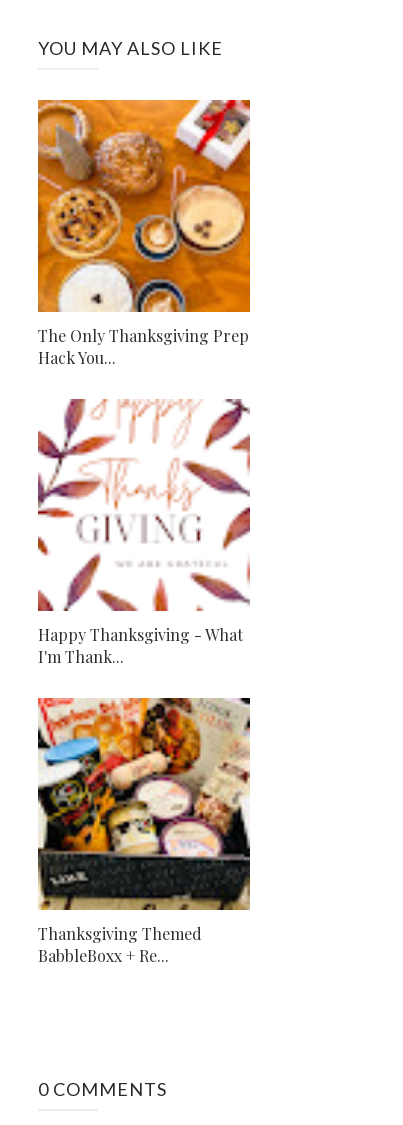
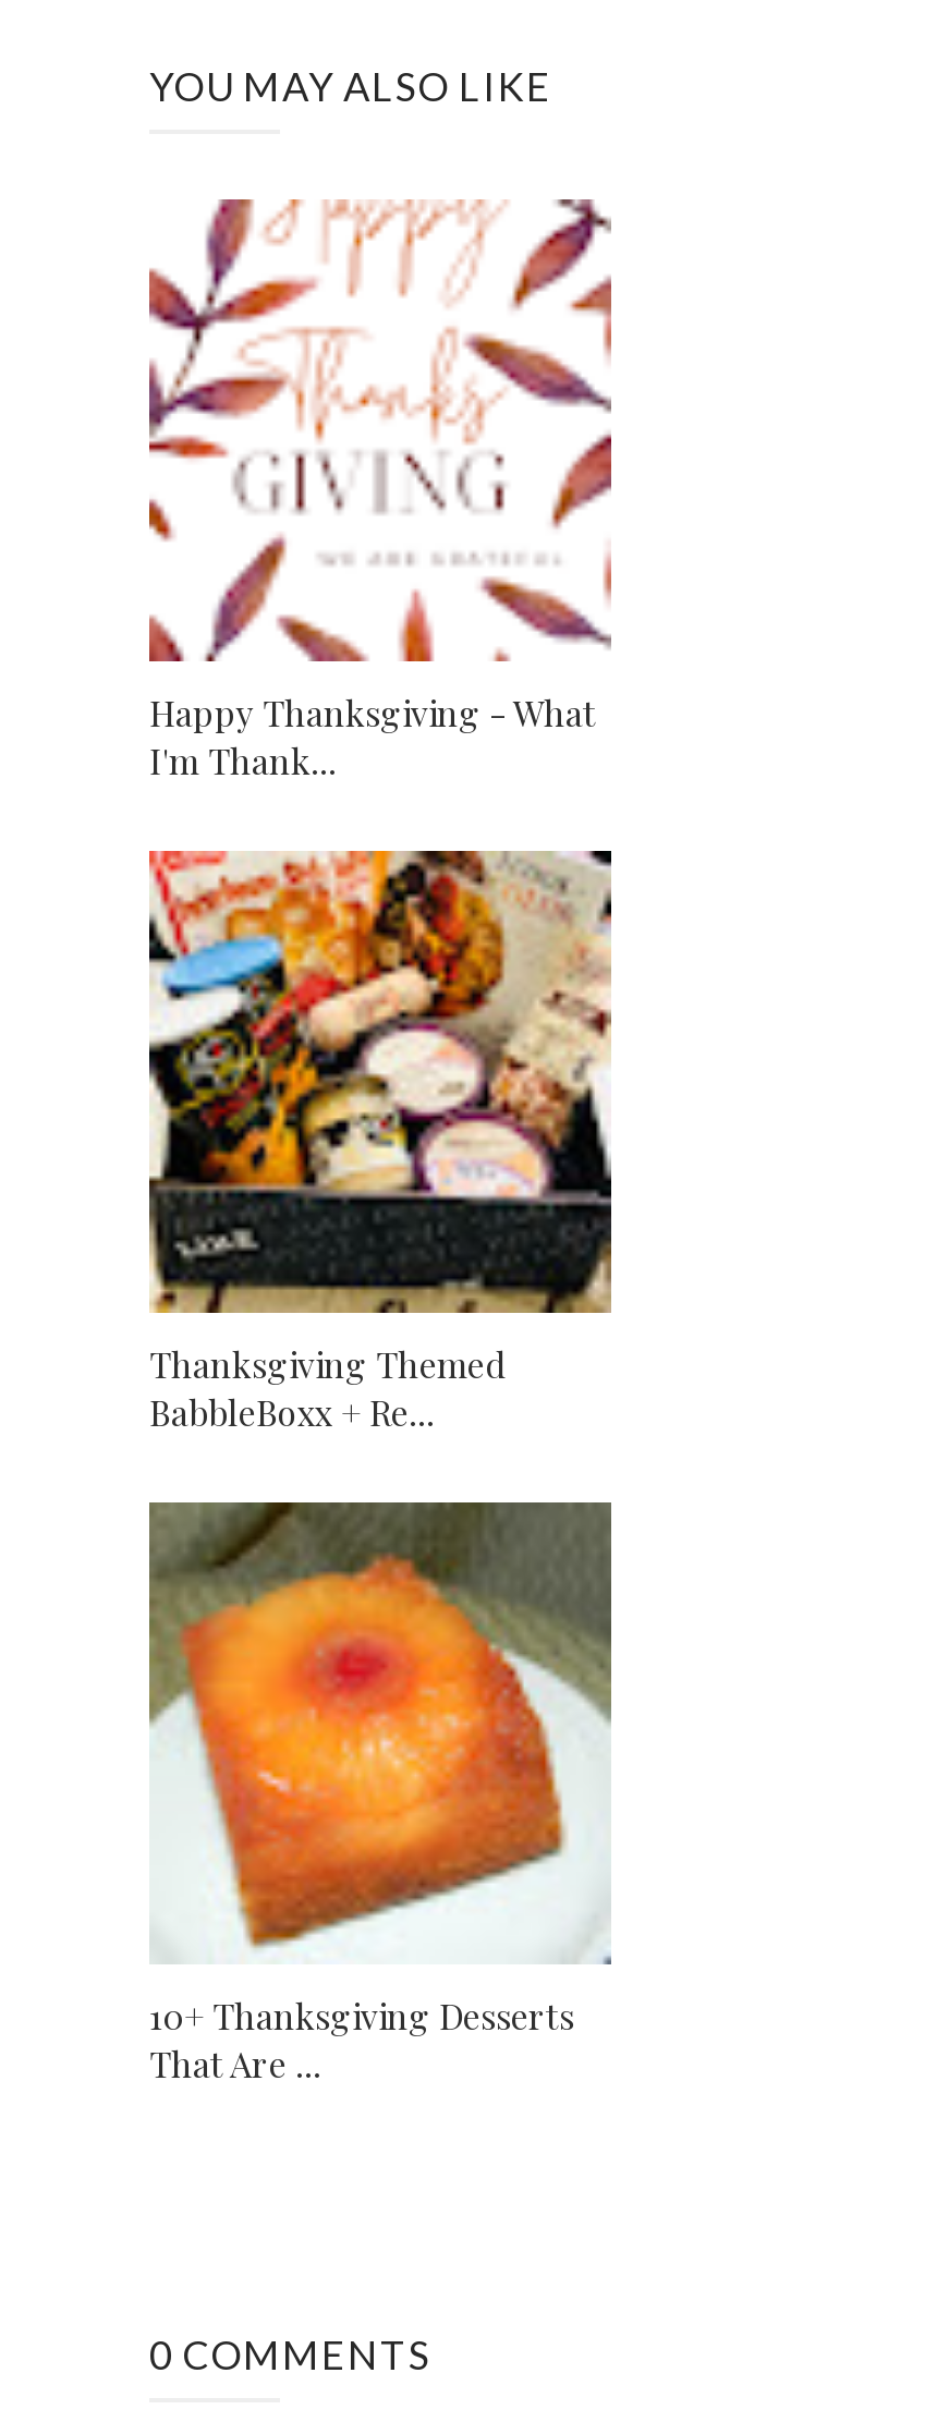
- [image]
- The Only Thanksgiving Prep
- Hack You...

moved up: [image]

moved up: [image] | Happy Thanksgiving - What | I'm Thank... | Thanksgiving Themed | BabbleBoxx + Re...

+ [image]
+ 10+ Thanksgiving Desserts
+ That Are ...
